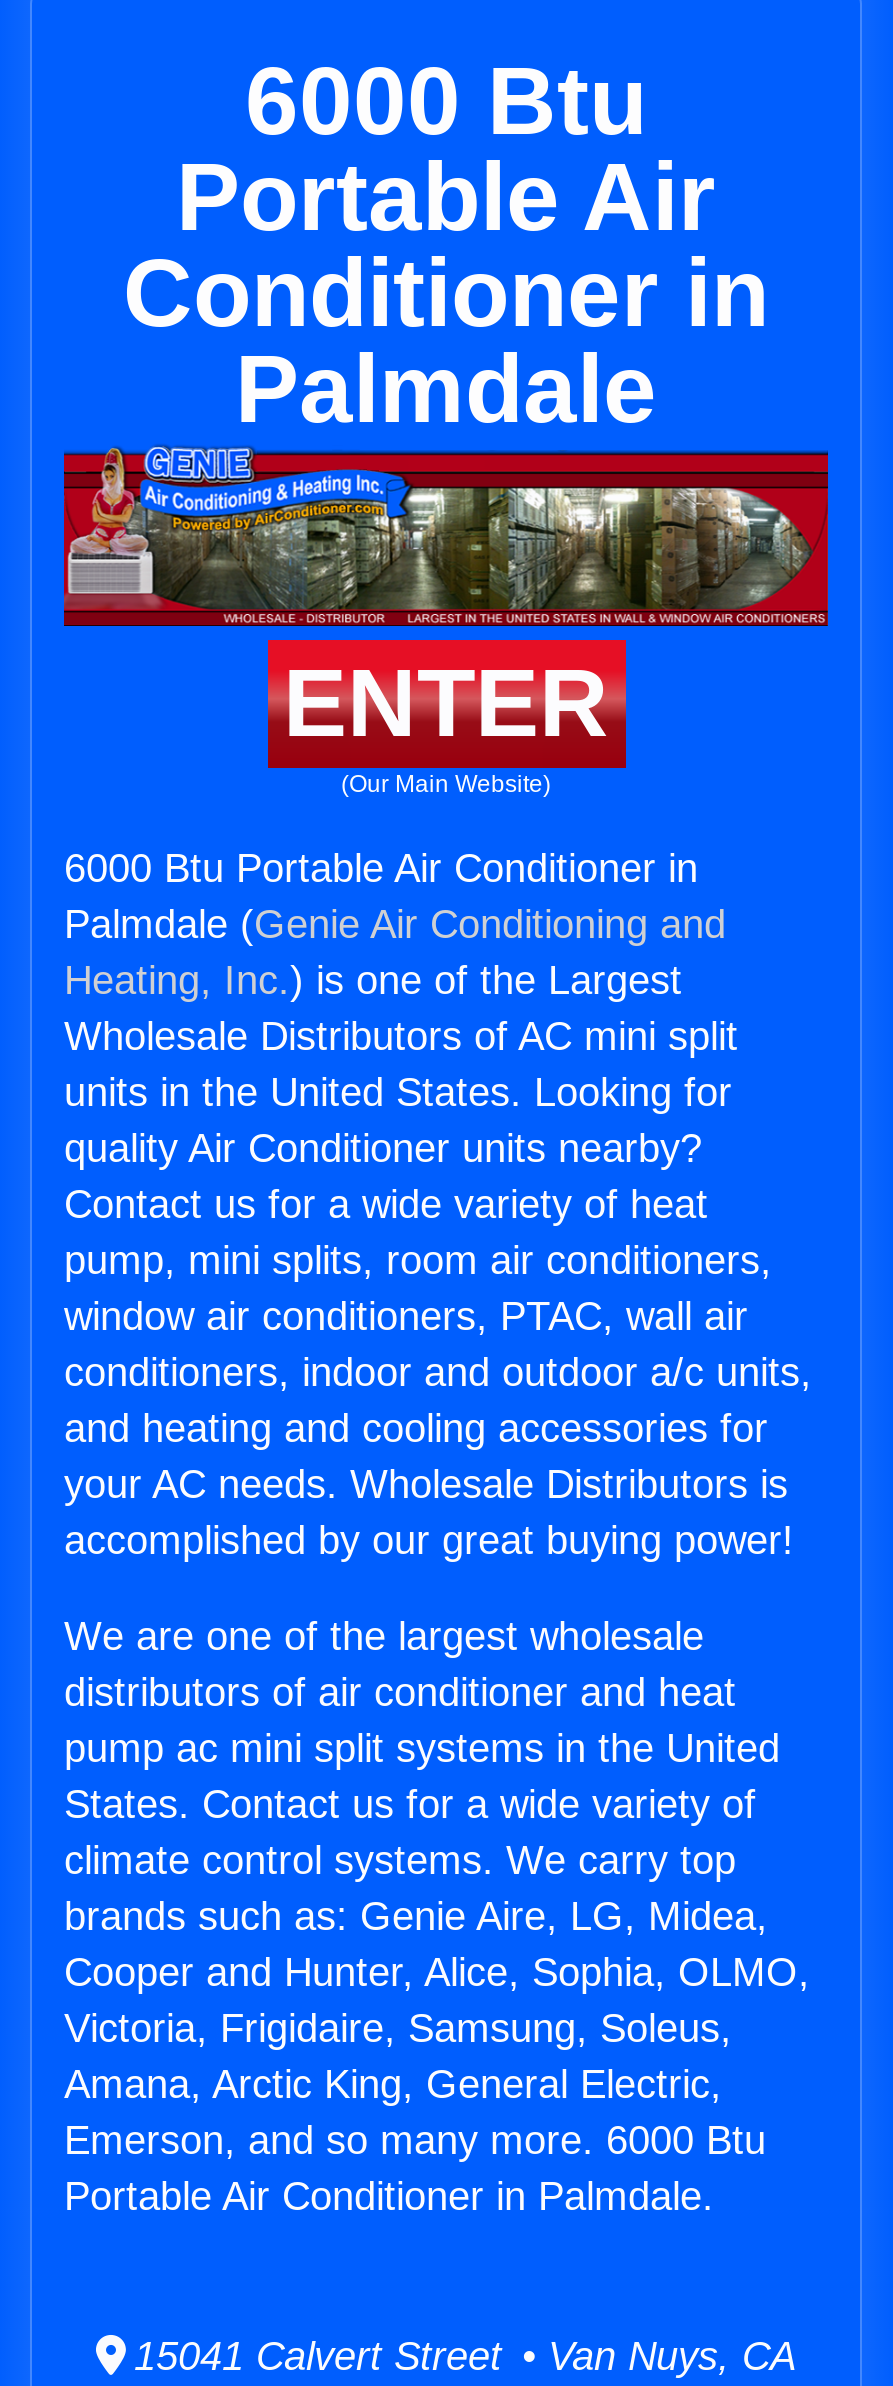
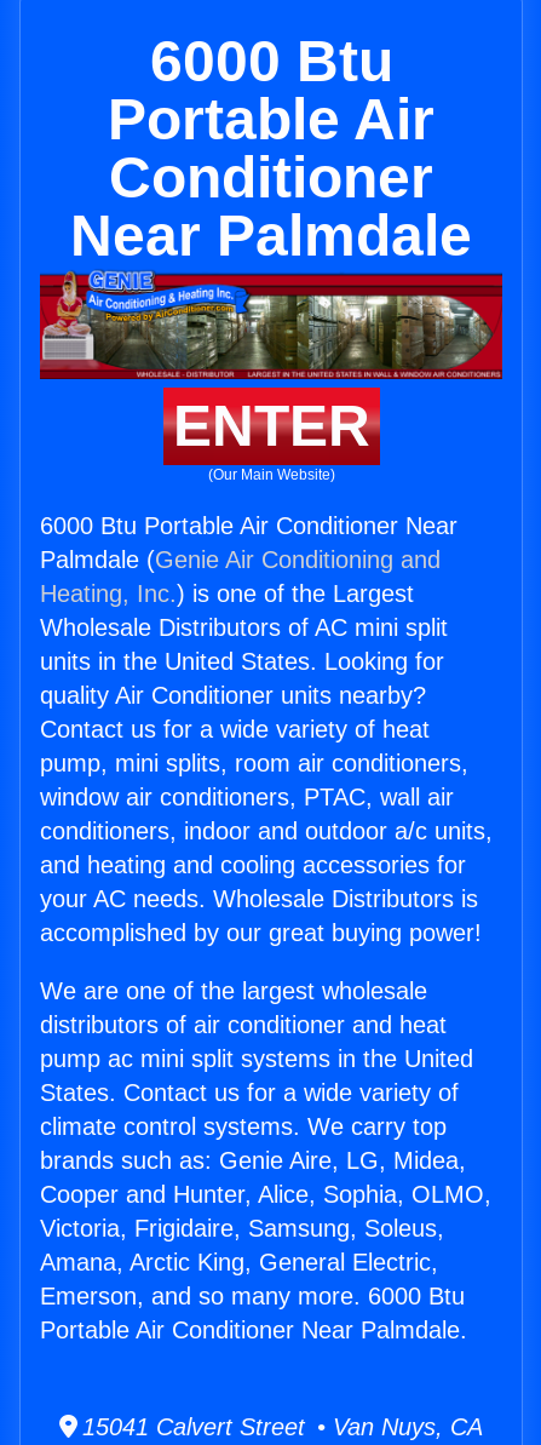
- Conditioner in
- Palmdale
+ Conditioner
+ Near Palmdale

- 6000 Btu Portable Air Conditioner in
+ 6000 Btu Portable Air Conditioner Near

- Portable Air Conditioner in Palmdale.
+ Portable Air Conditioner Near Palmdale.
